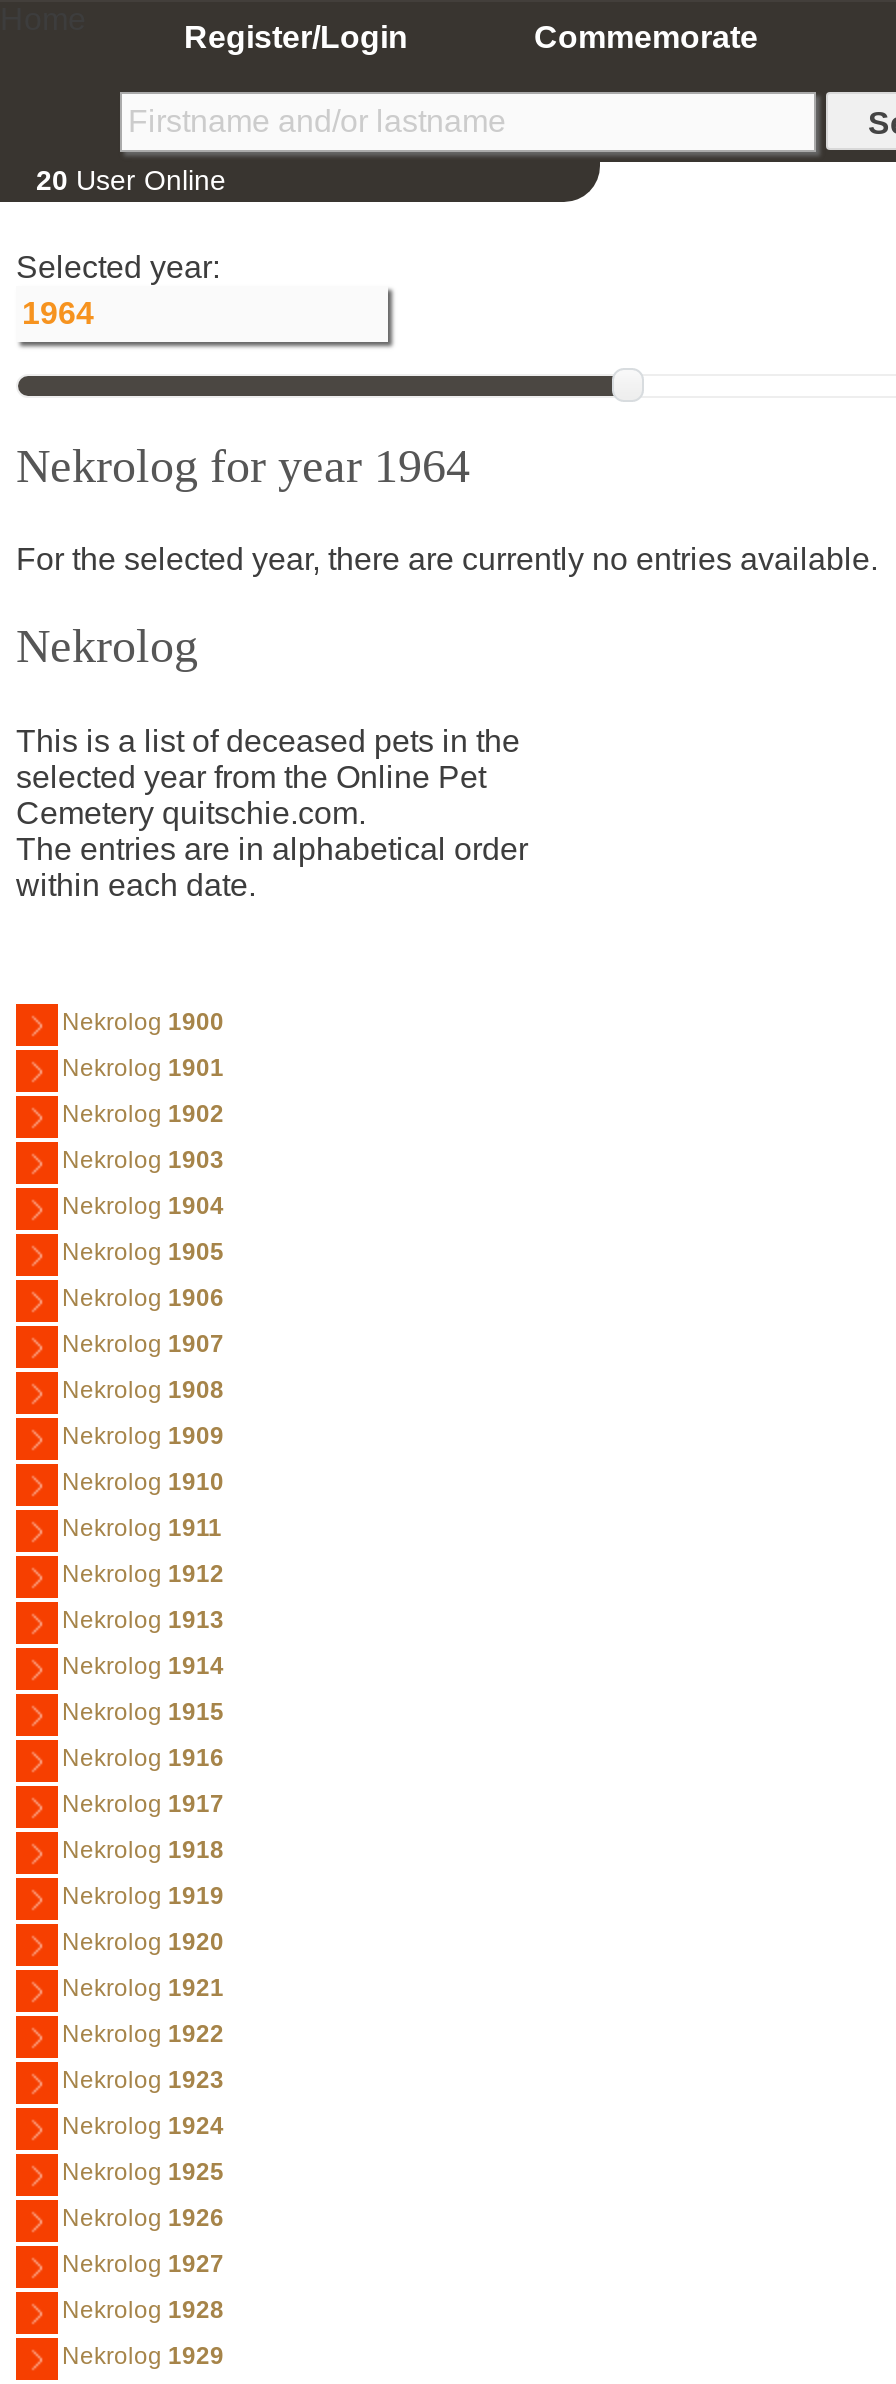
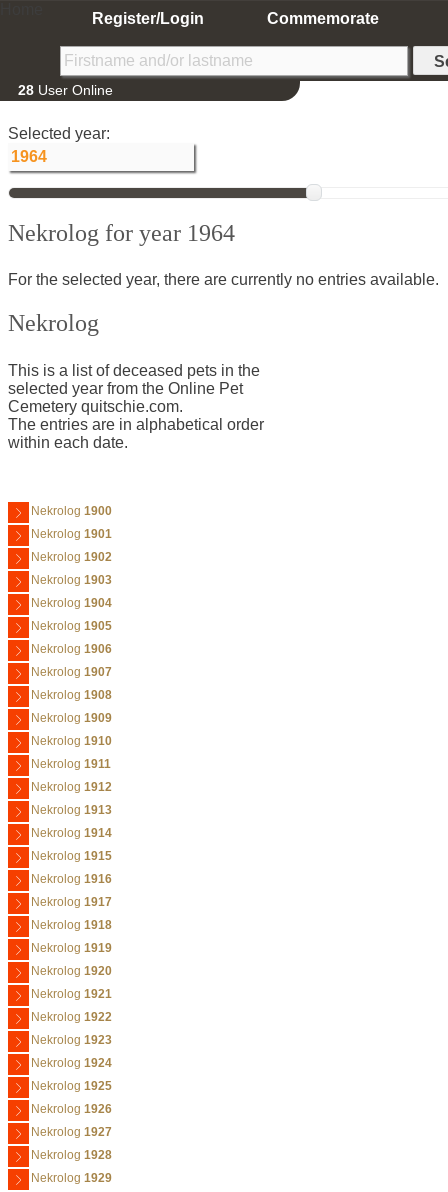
- 20 User Online
+ 28 User Online
